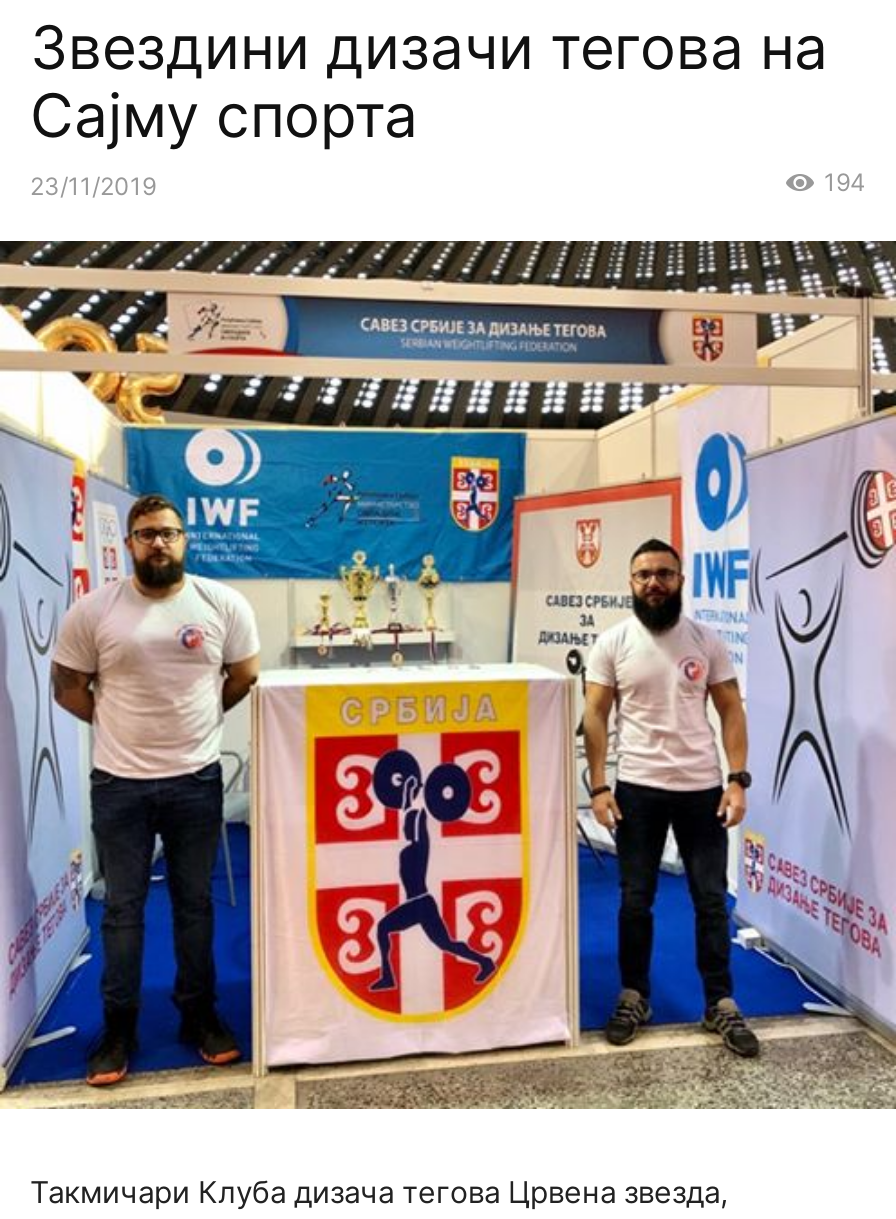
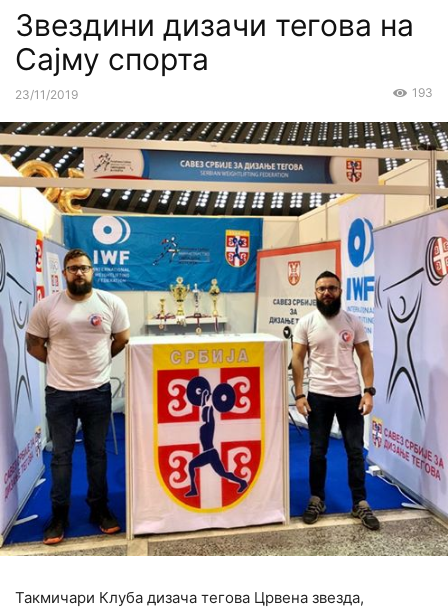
- 194
+ 193
